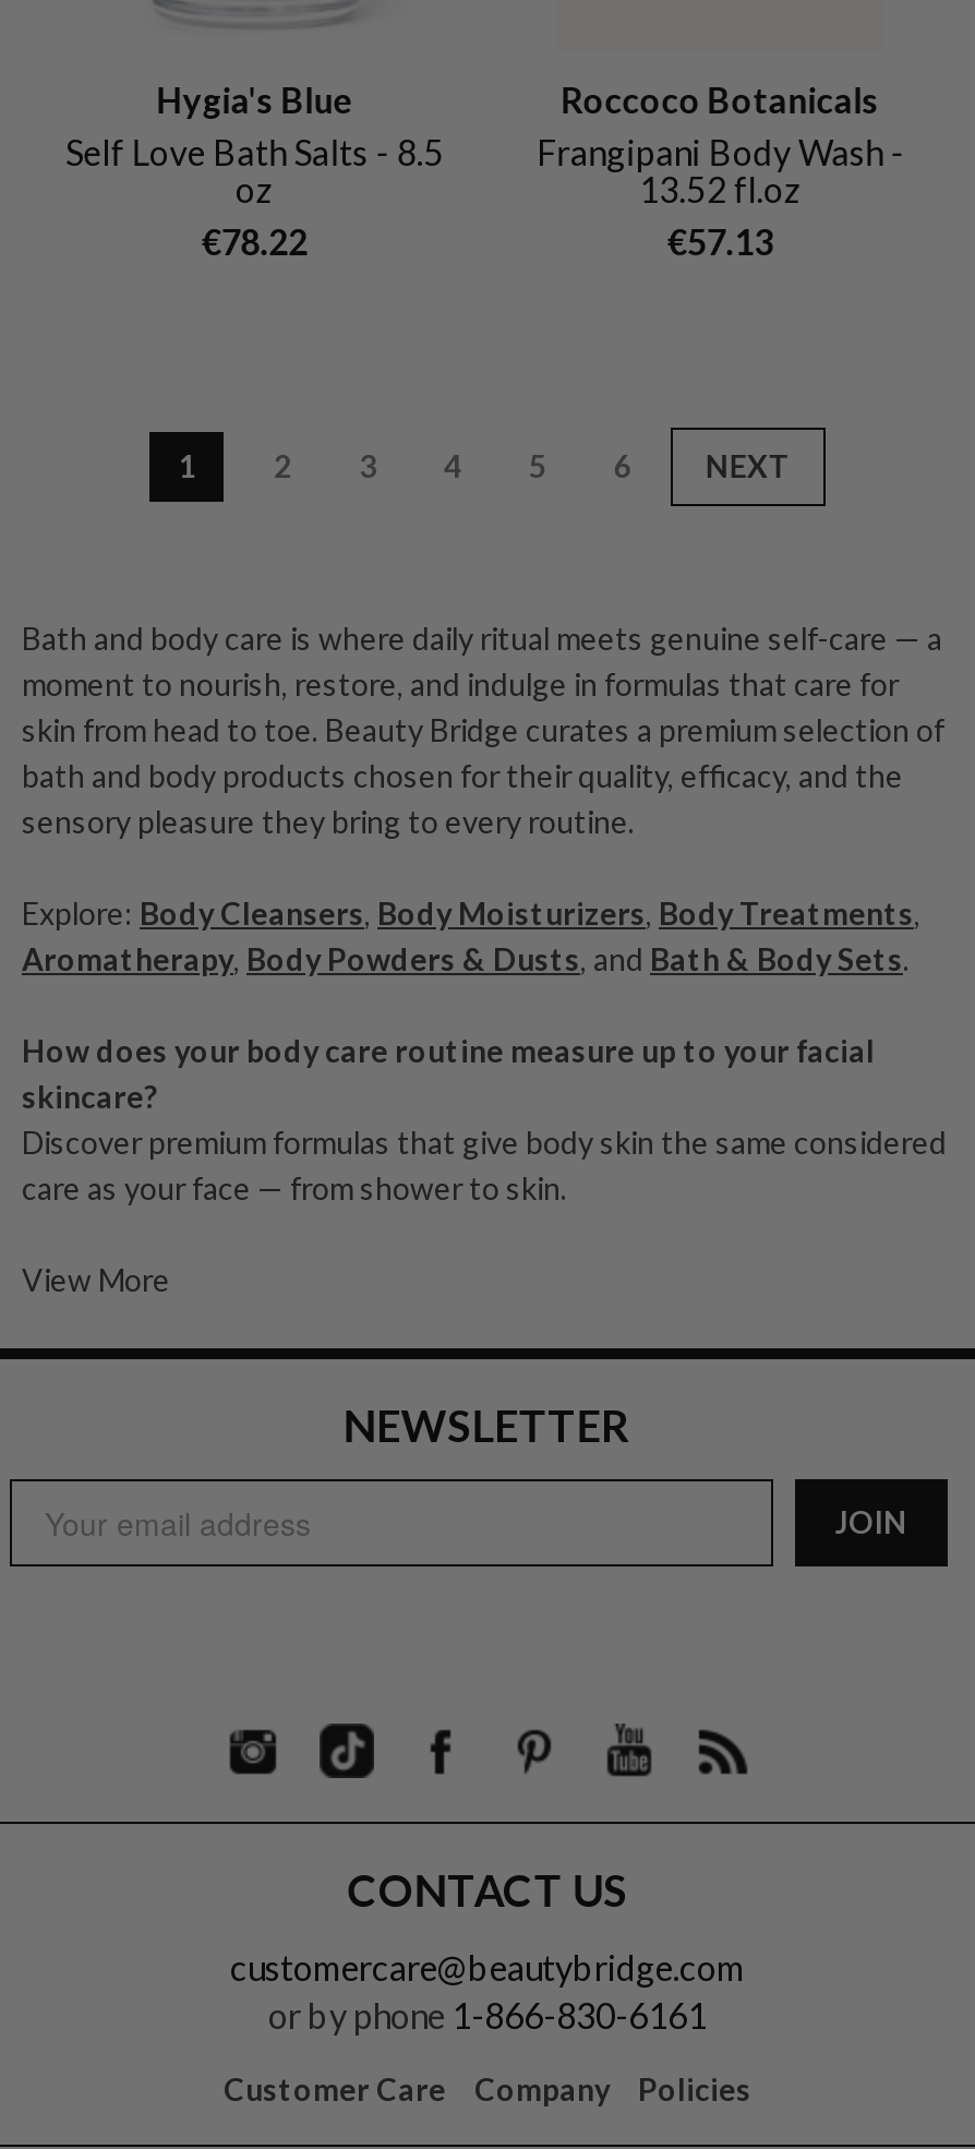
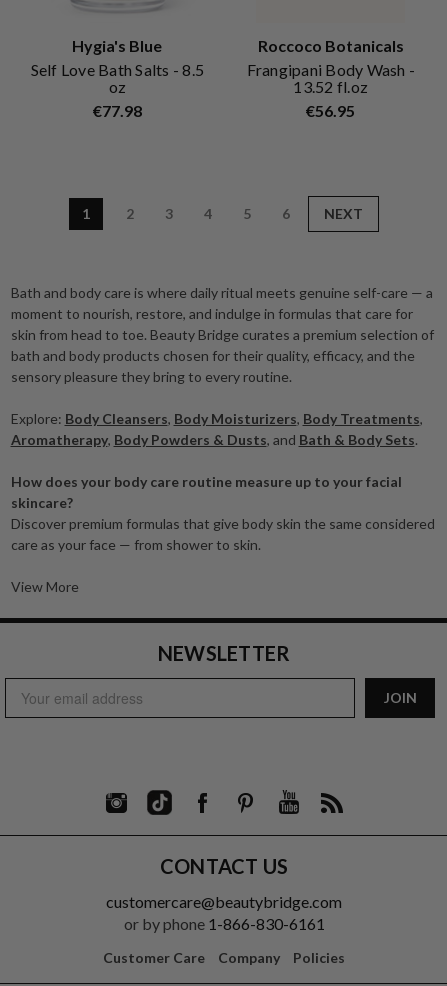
- €78.22
+ €77.98

- €57.13
+ €56.95
